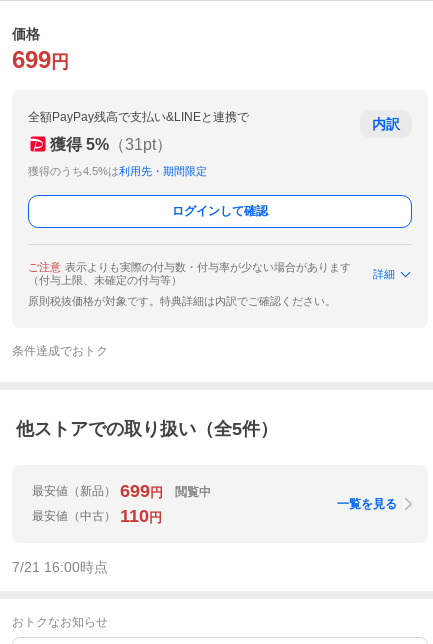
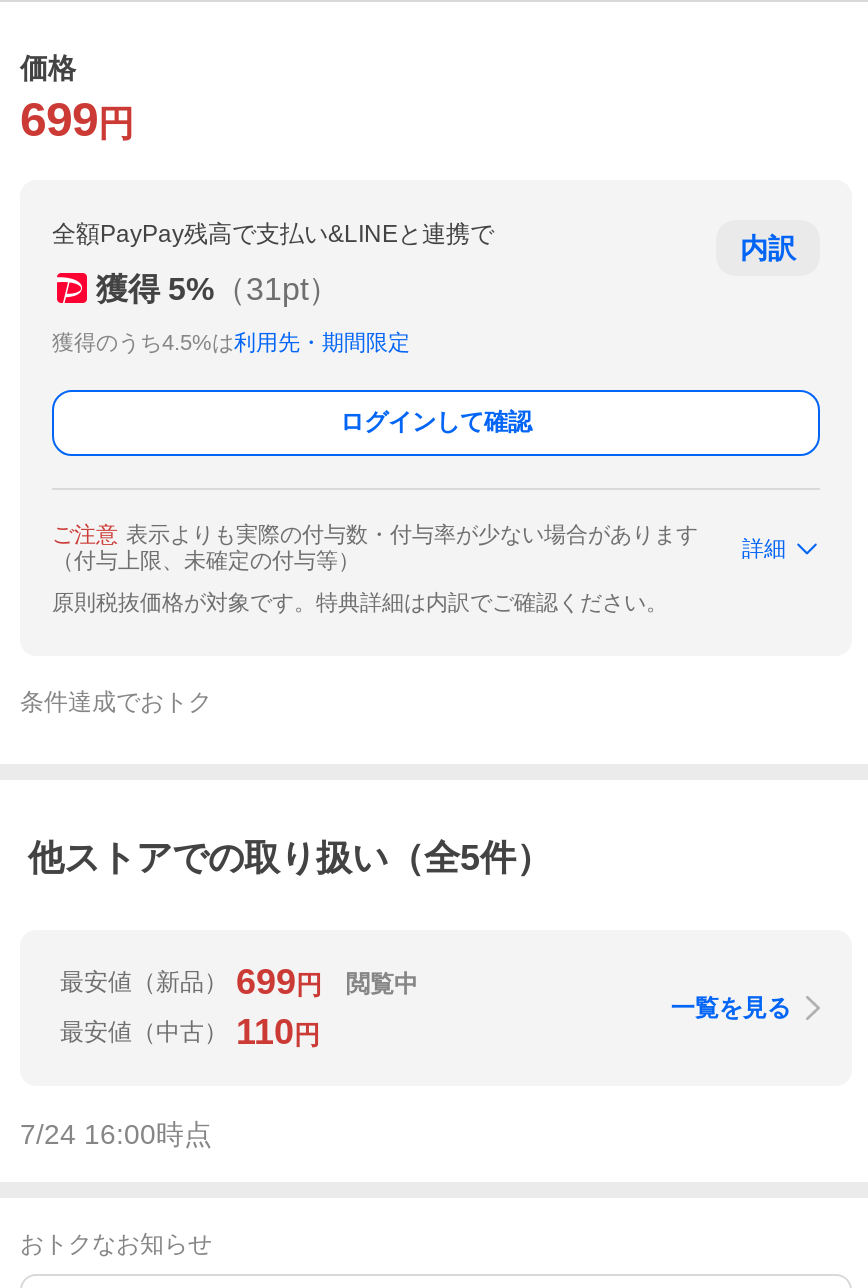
- 7/21 16:00時点
+ 7/24 16:00時点
